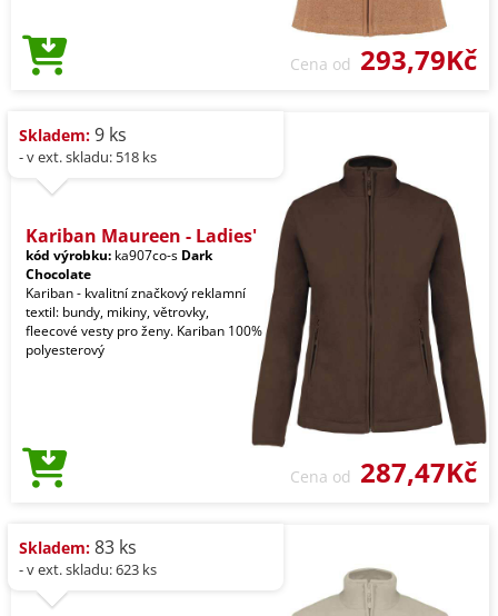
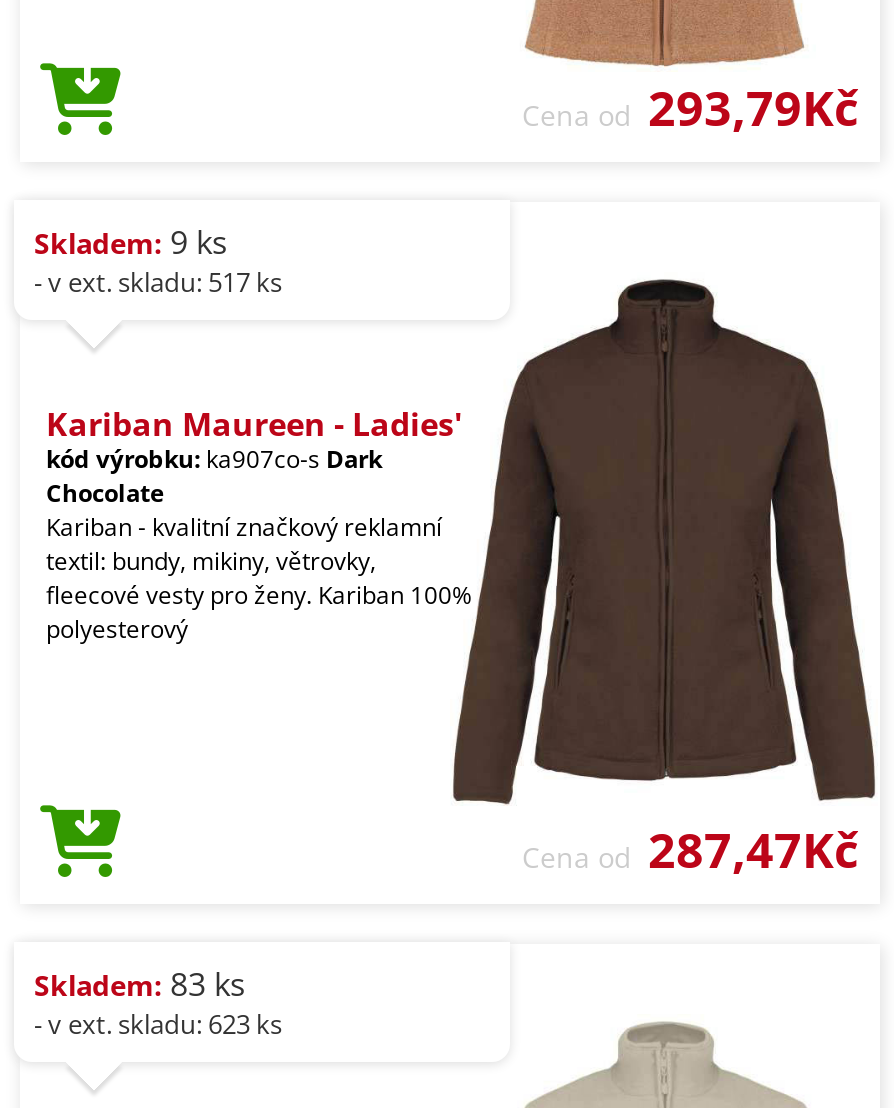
- - v ext. skladu: 518 ks
+ - v ext. skladu: 517 ks
